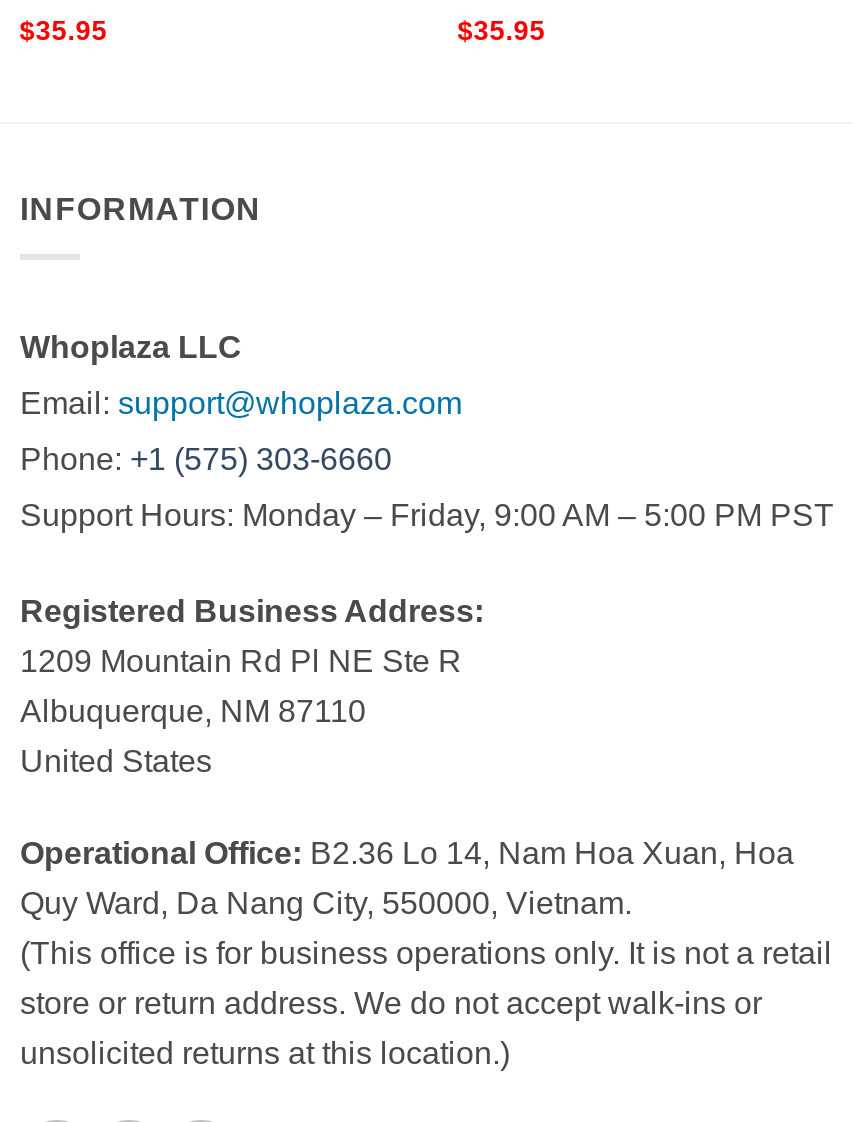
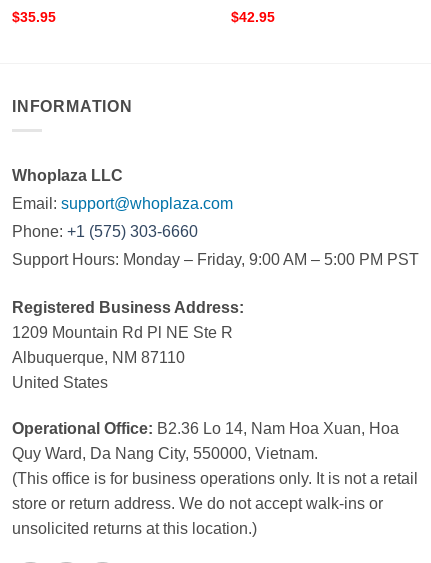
- $35.95
+ $42.95
